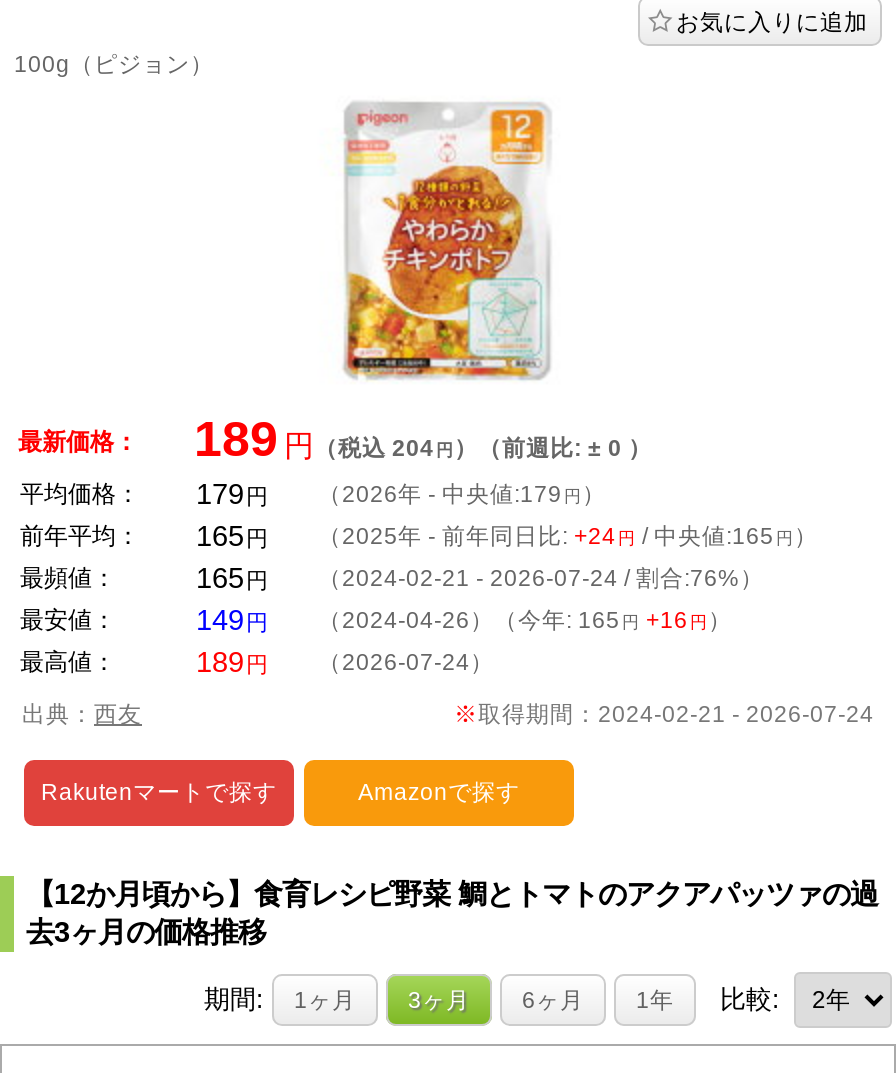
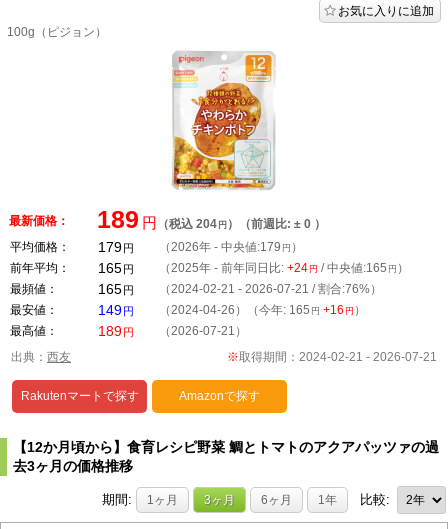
- （2024-02-21 - 2026-07-24 / 割合:76%）
+ （2024-02-21 - 2026-07-21 / 割合:76%）

- （2026-07-24）
+ （2026-07-21）

- ※取得期間：2024-02-21 - 2026-07-24
+ ※取得期間：2024-02-21 - 2026-07-21
